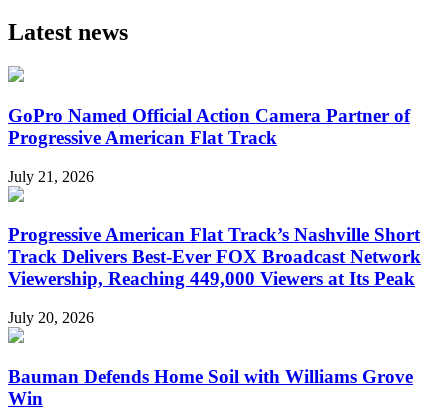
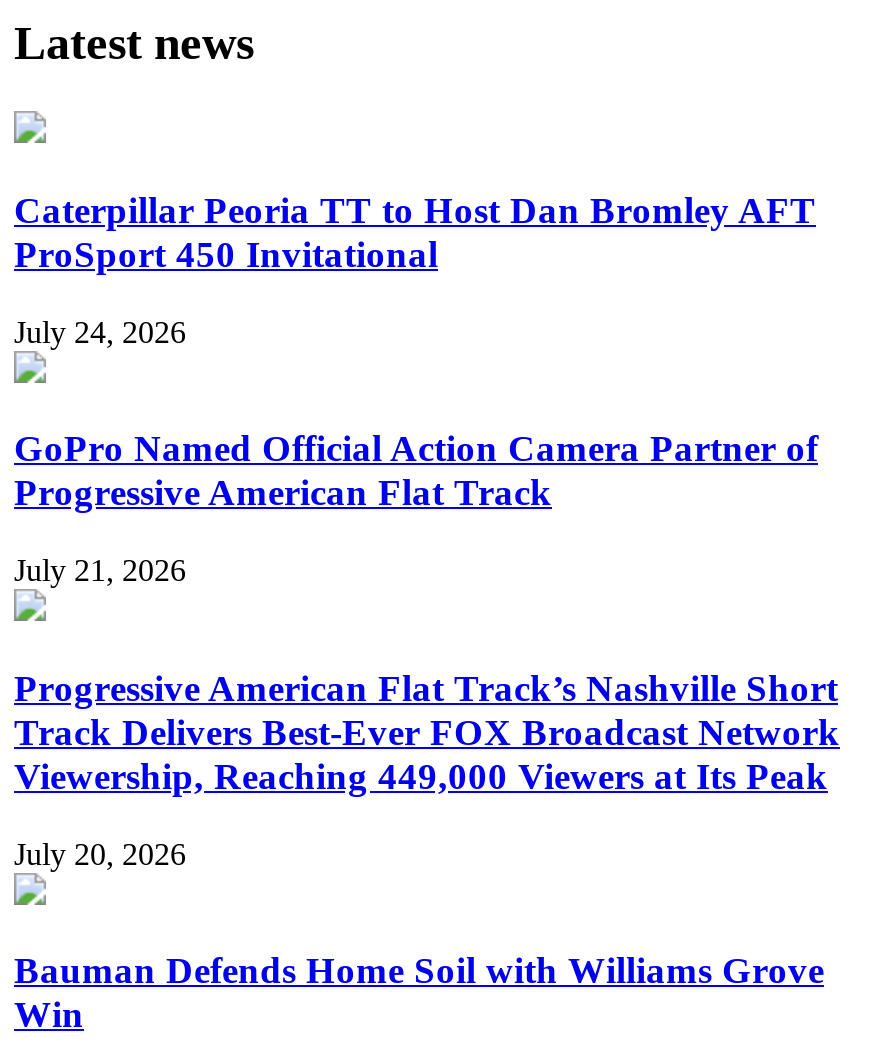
+ Caterpillar Peoria TT to Host Dan Bromley AFT
+ ProSport 450 Invitational
+ July 24, 2026
